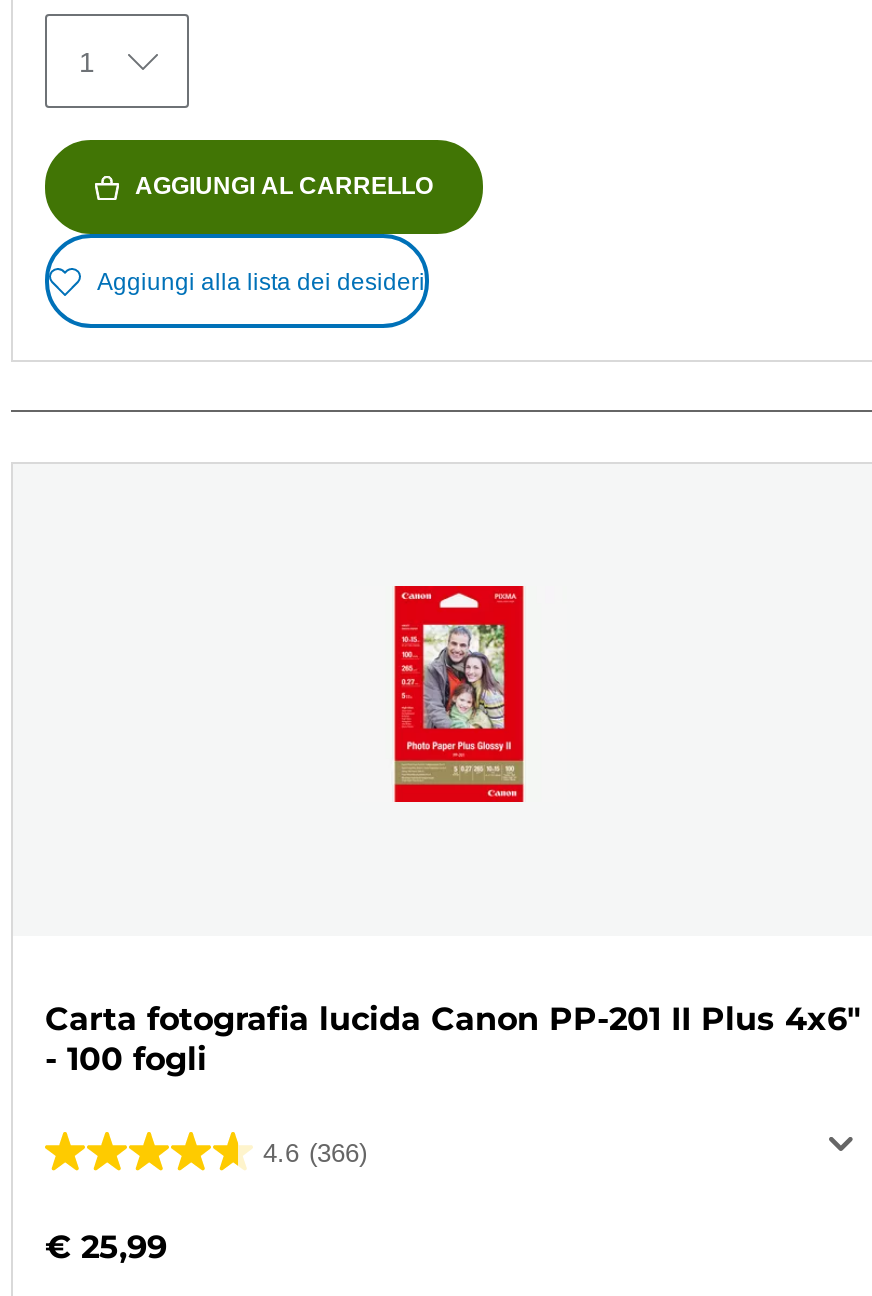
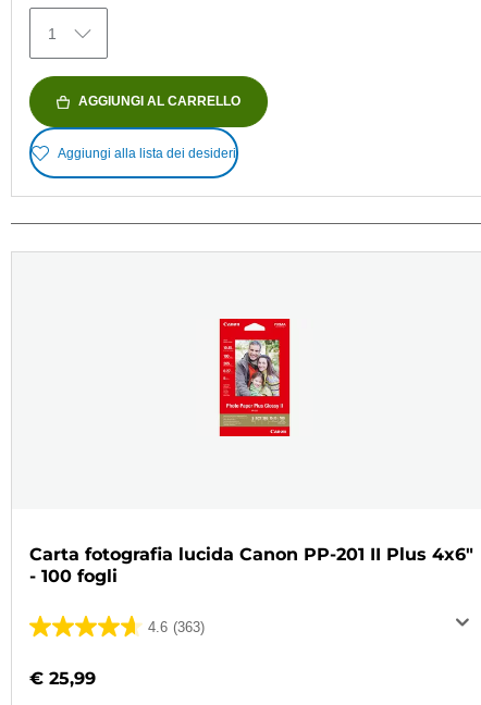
- 4.6 (366)
+ 4.6 (363)
